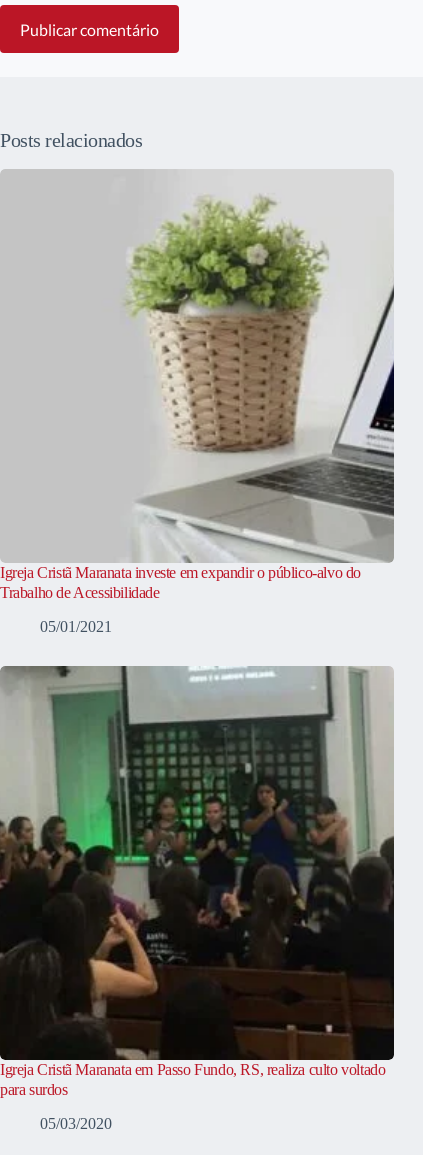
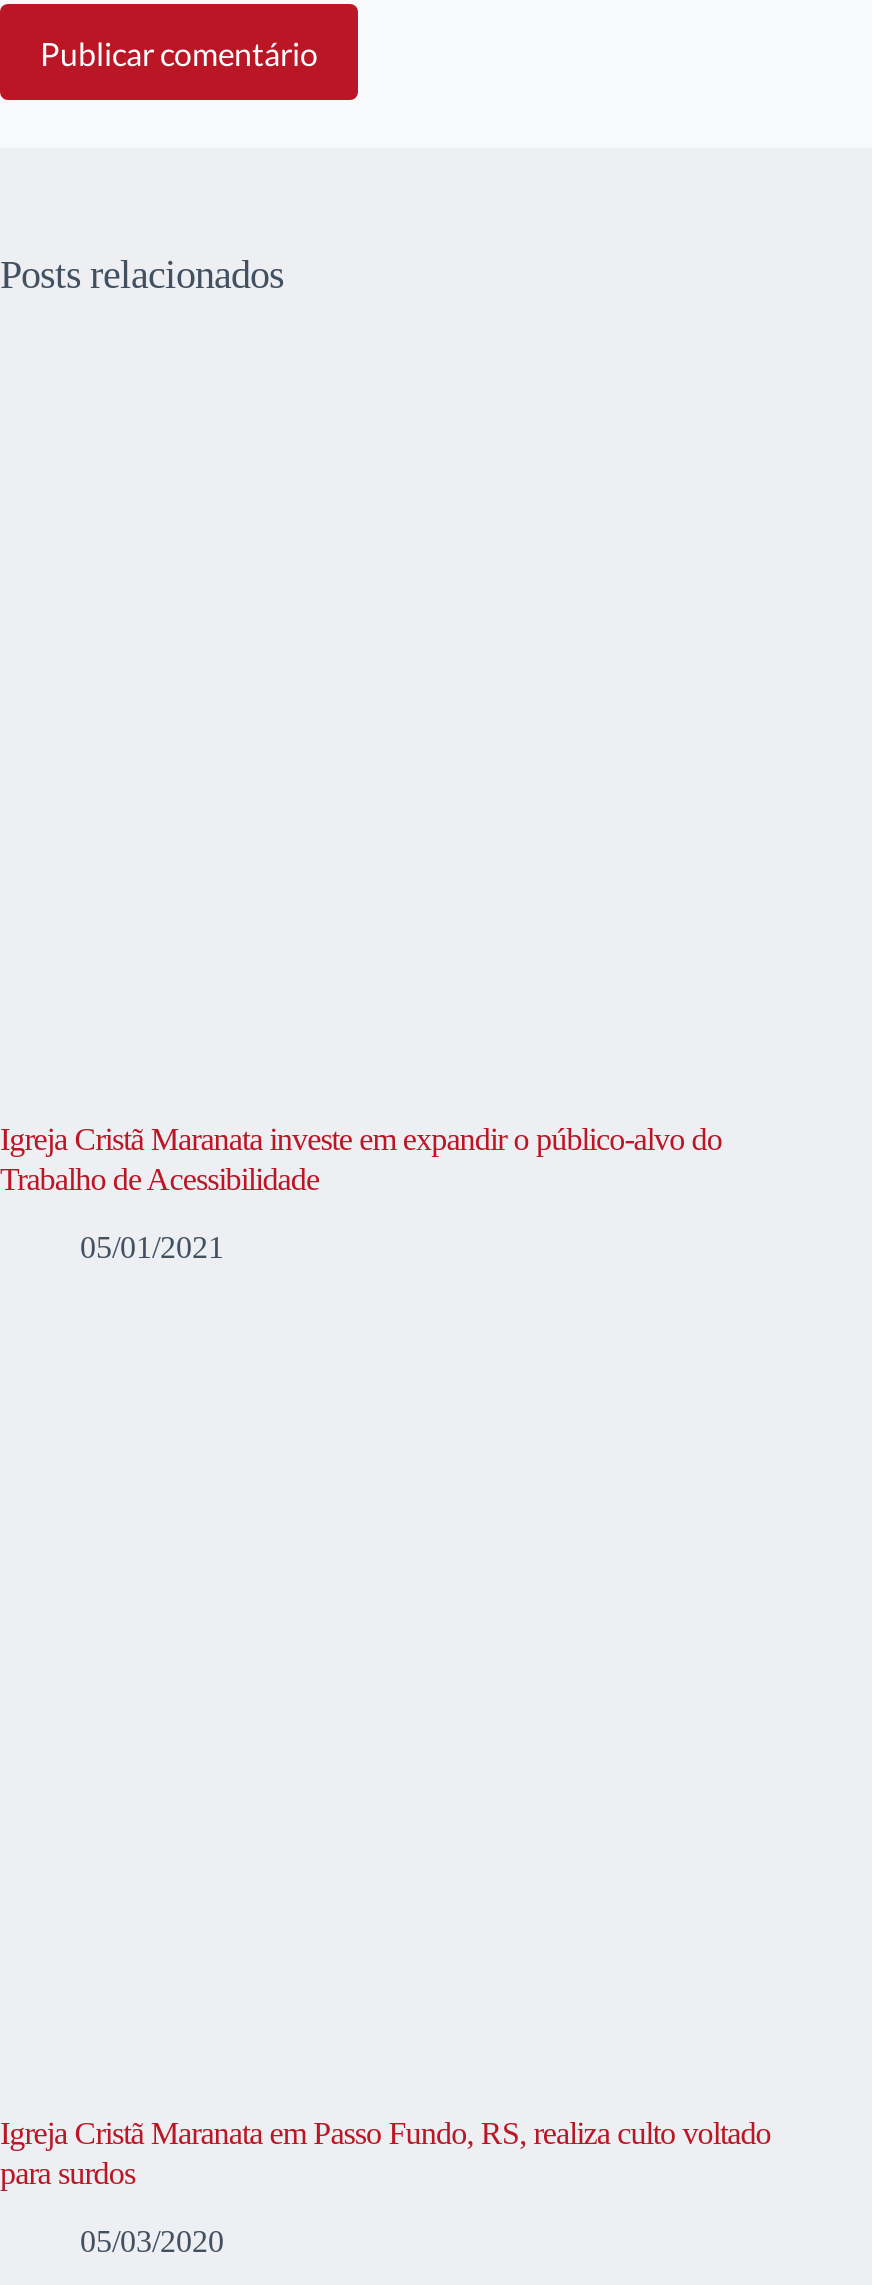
- [image]

- [image]
